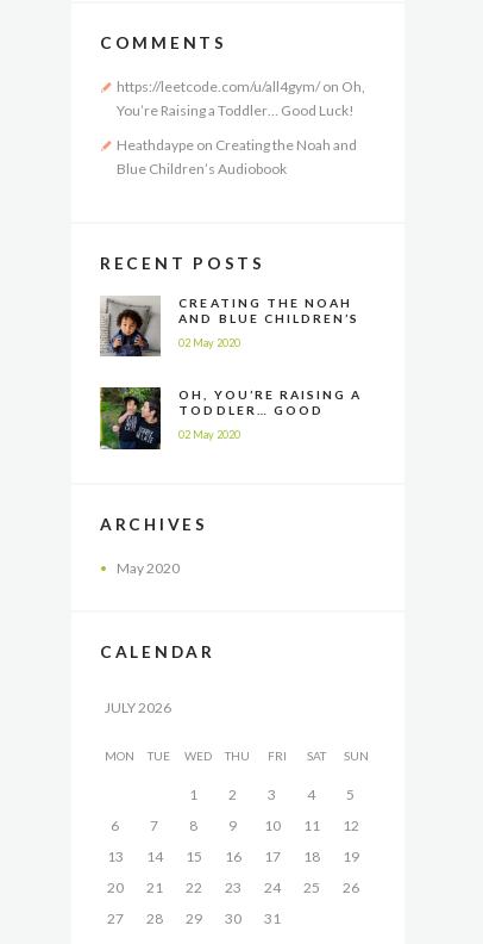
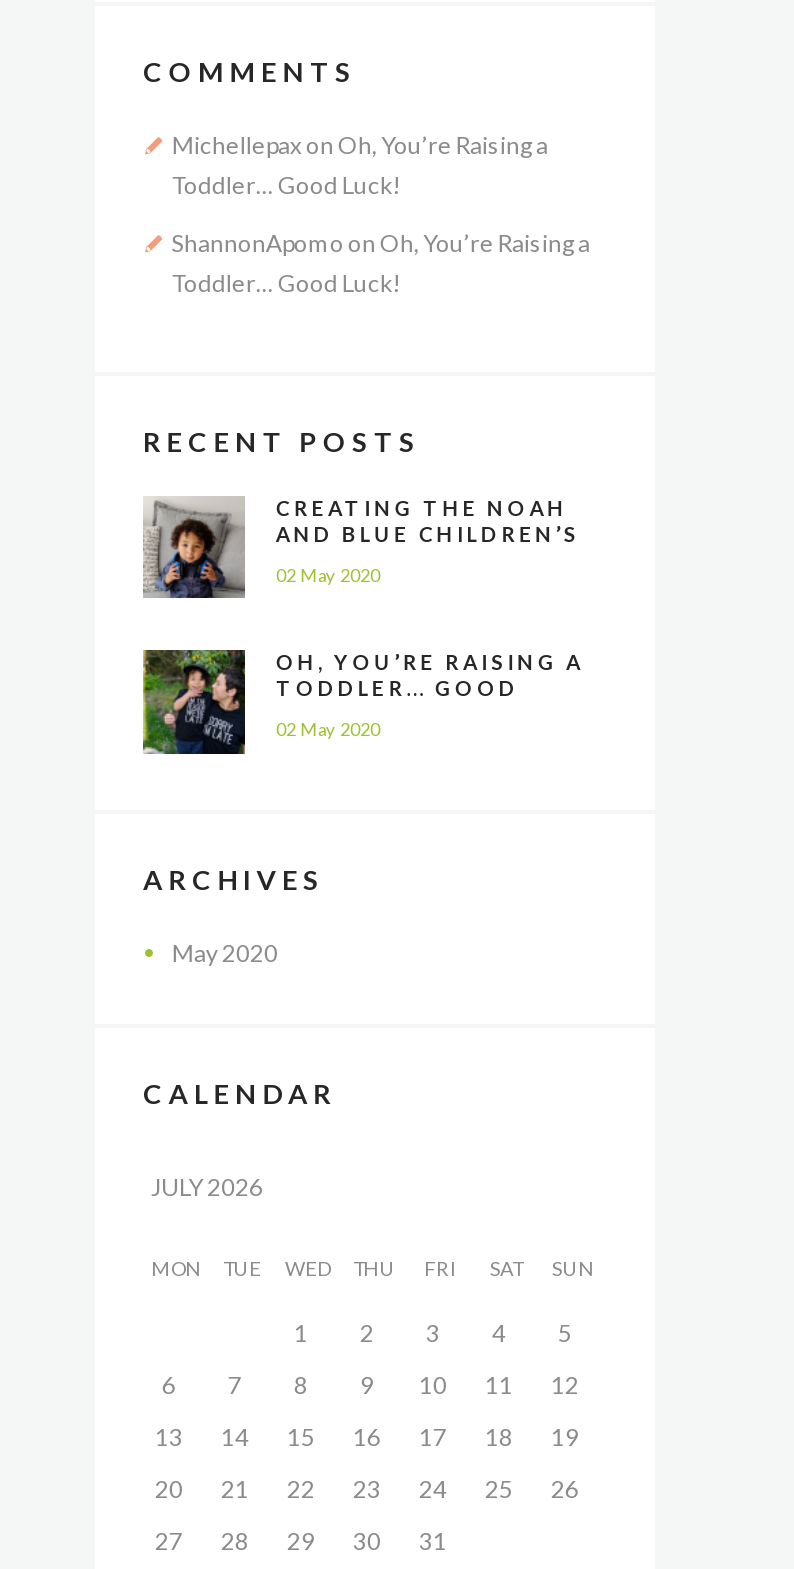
- https://leetcode.com/u/all4gym/ on Oh,
- You’re Raising a Toddler… Good Luck!
+ Michellepax on Oh, You’re Raising a
+ Toddler… Good Luck!

- Heathdaype on Creating the Noah and
- Blue Children’s Audiobook
+ ShannonApomo on Oh, You’re Raising a
+ Toddler… Good Luck!
